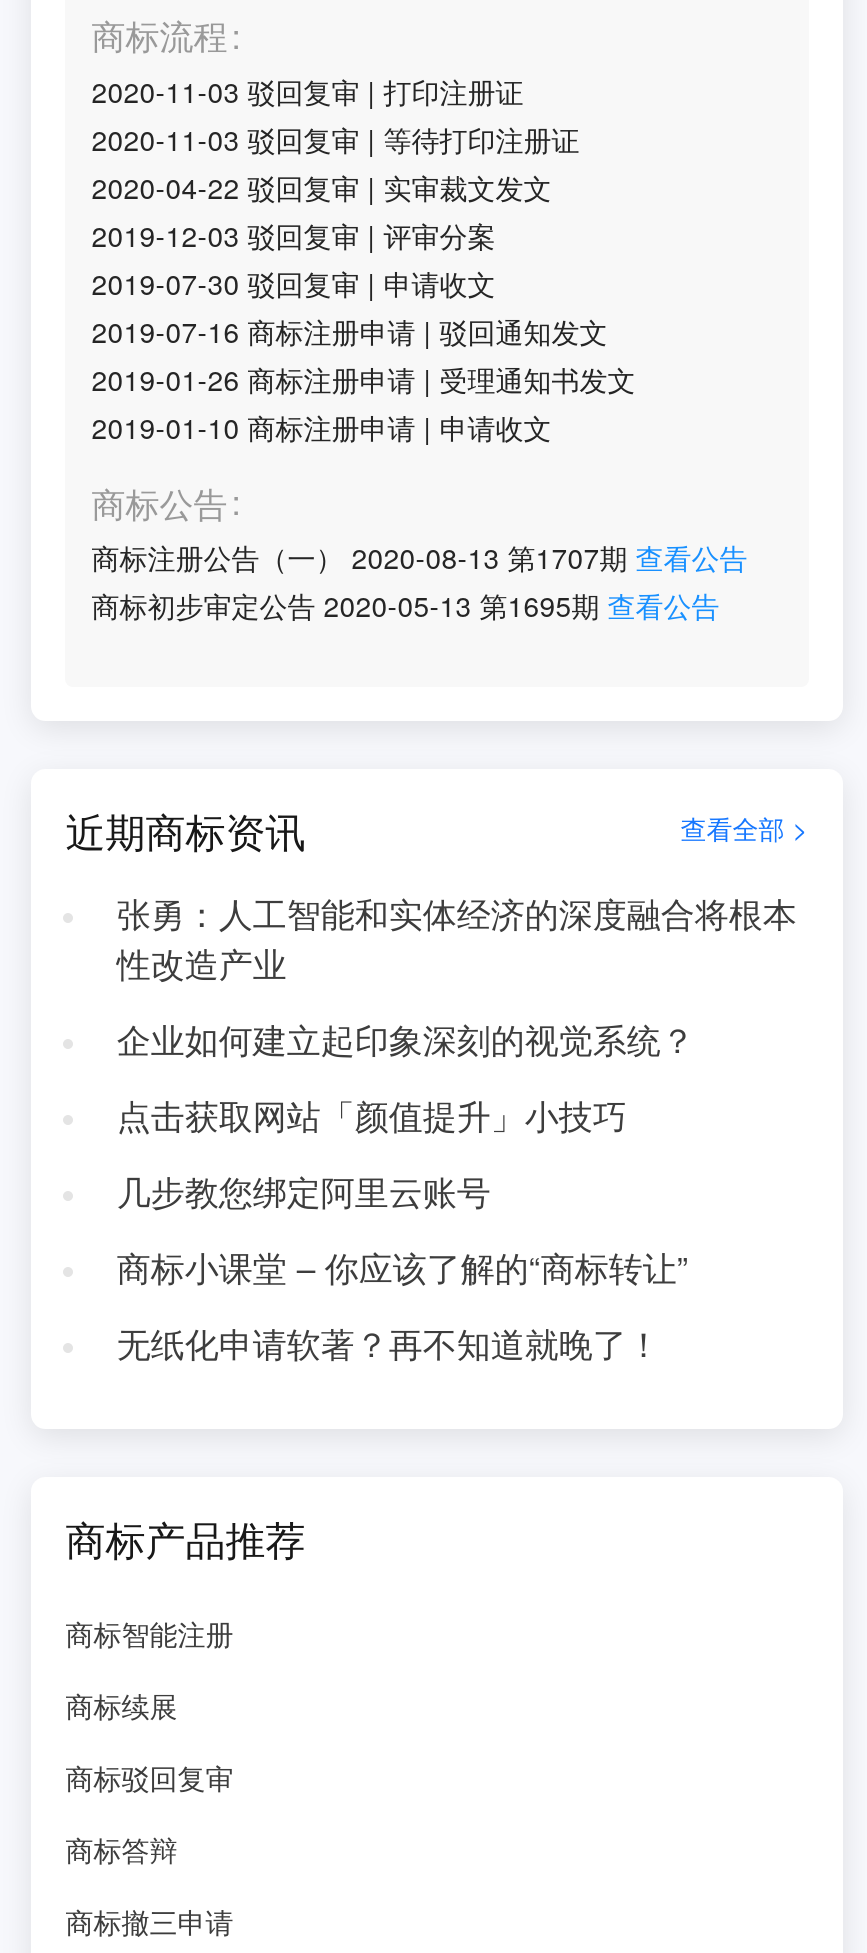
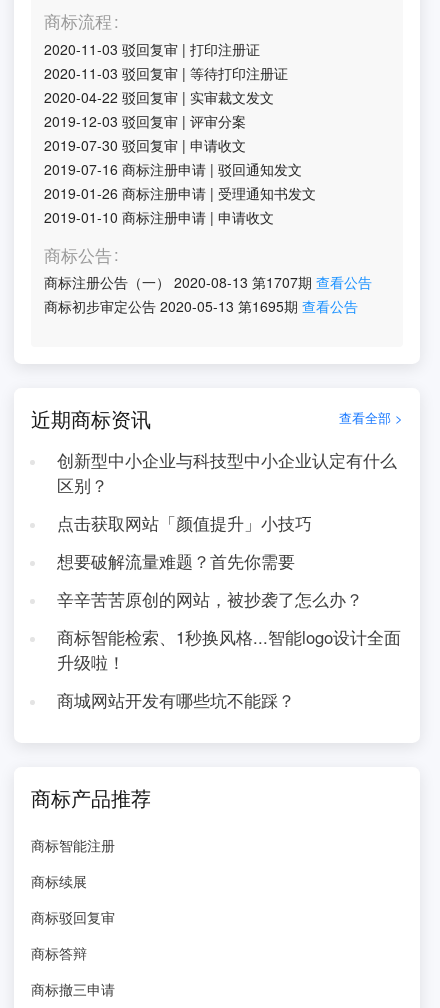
- 张勇：人工智能和实体经济的深度融合将根本
- 性改造产业
- 企业如何建立起印象深刻的视觉系统？
+ 创新型中小企业与科技型中小企业认定有什么
+ 区别？

moved up: 点击获取网站「颜值提升」小技巧

- 几步教您绑定阿里云账号
- 商标小课堂 – 你应该了解的“商标转让”
- 无纸化申请软著？再不知道就晚了！
+ 想要破解流量难题？首先你需要
+ 辛辛苦苦原创的网站，被抄袭了怎么办？
+ 商标智能检索、1秒换风格...智能logo设计全面
+ 升级啦！
+ 商城网站开发有哪些坑不能踩？
